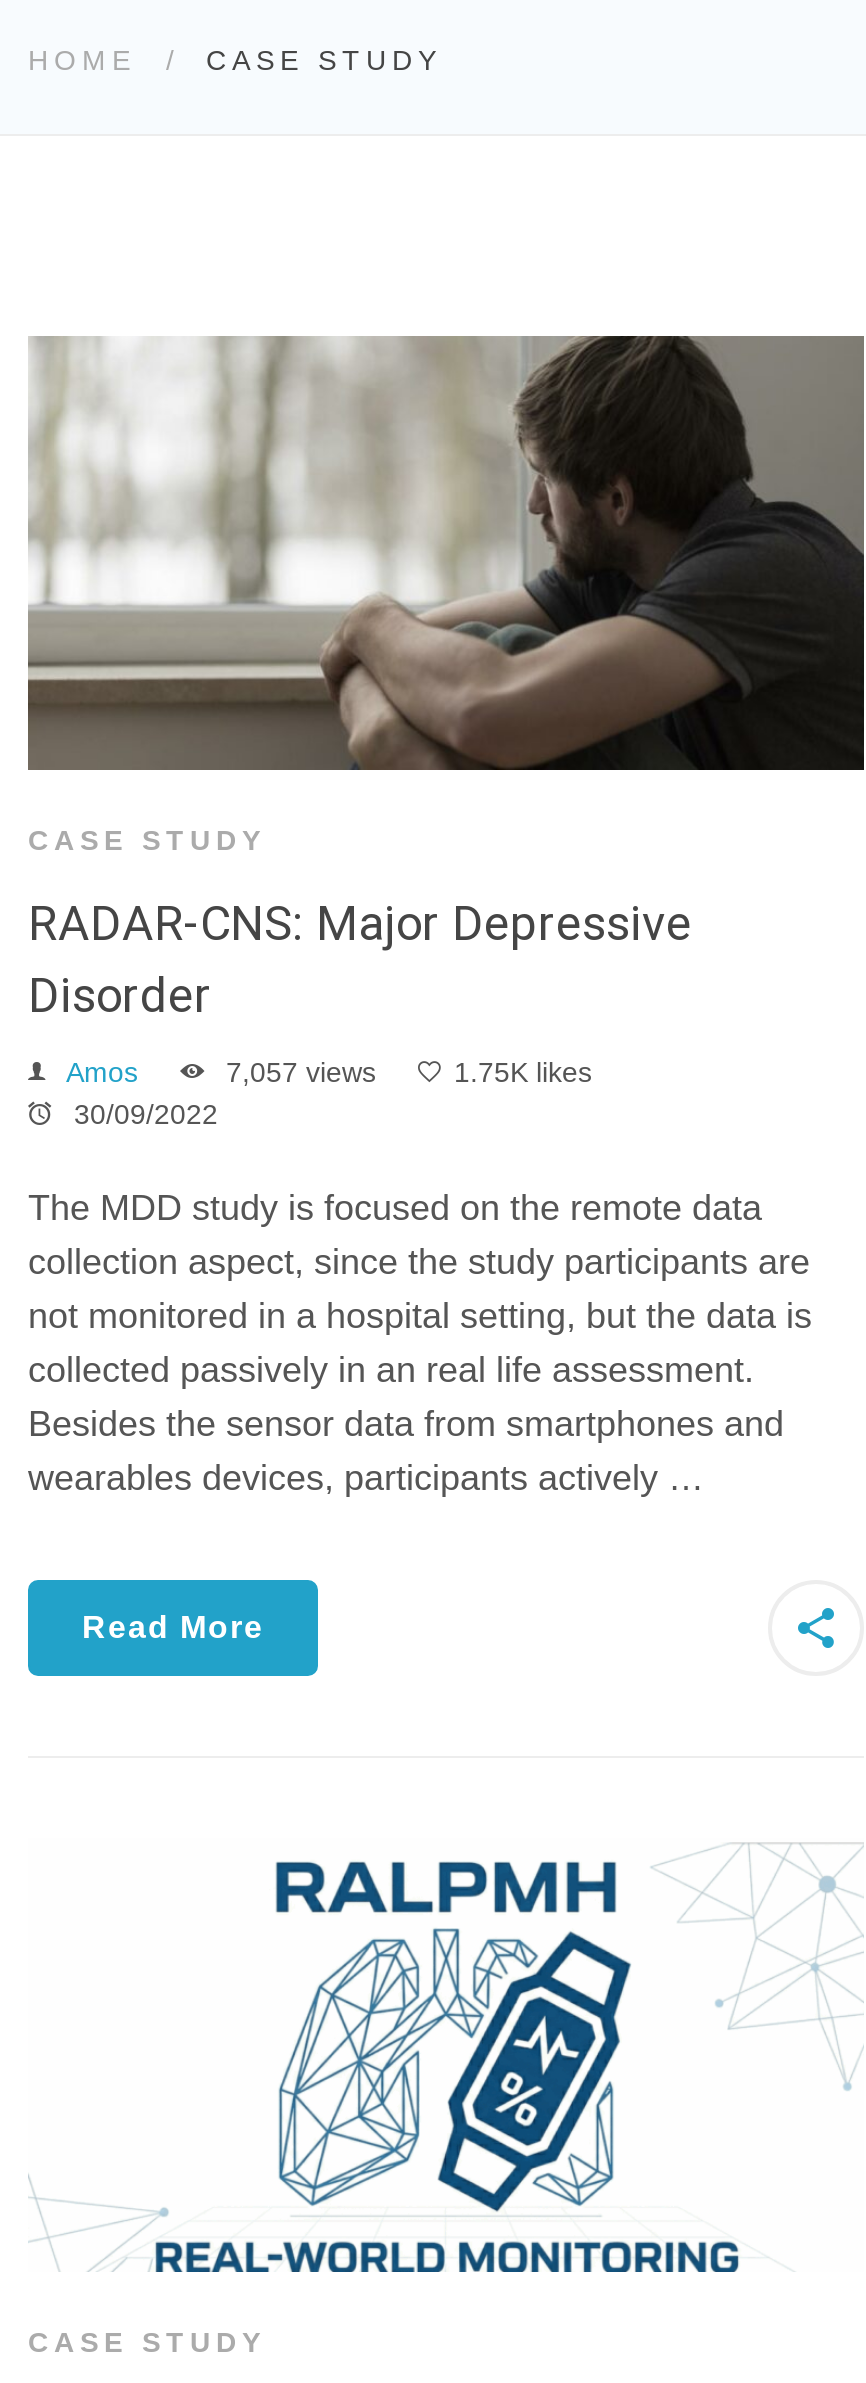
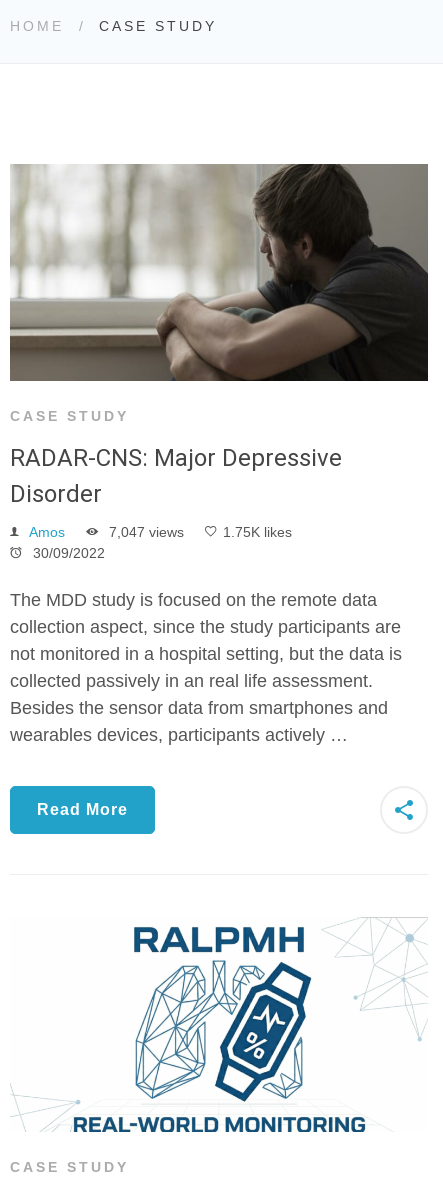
- 7,057 views
+ 7,047 views
